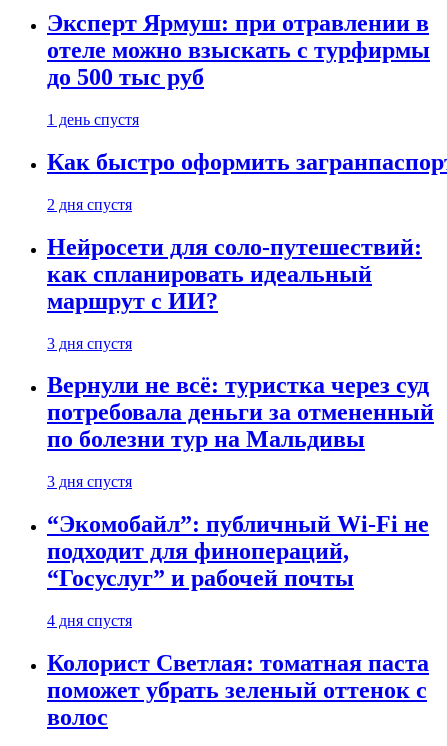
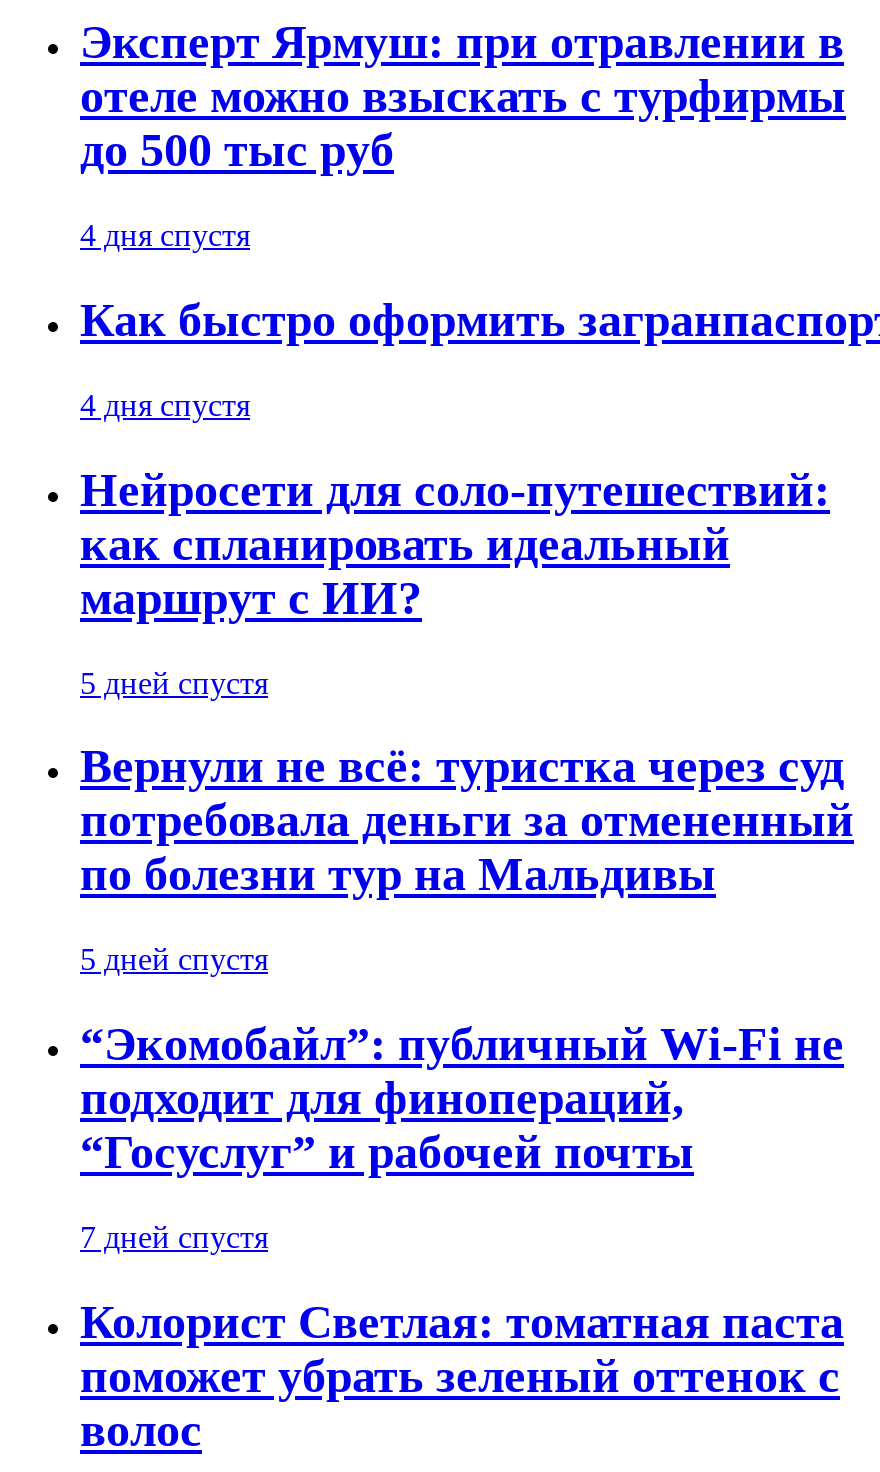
- 1 день спустя
+ 4 дня спустя

- 2 дня спустя
+ 4 дня спустя

- 3 дня спустя
+ 5 дней спустя

- 3 дня спустя
+ 5 дней спустя

- 4 дня спустя
+ 7 дней спустя
